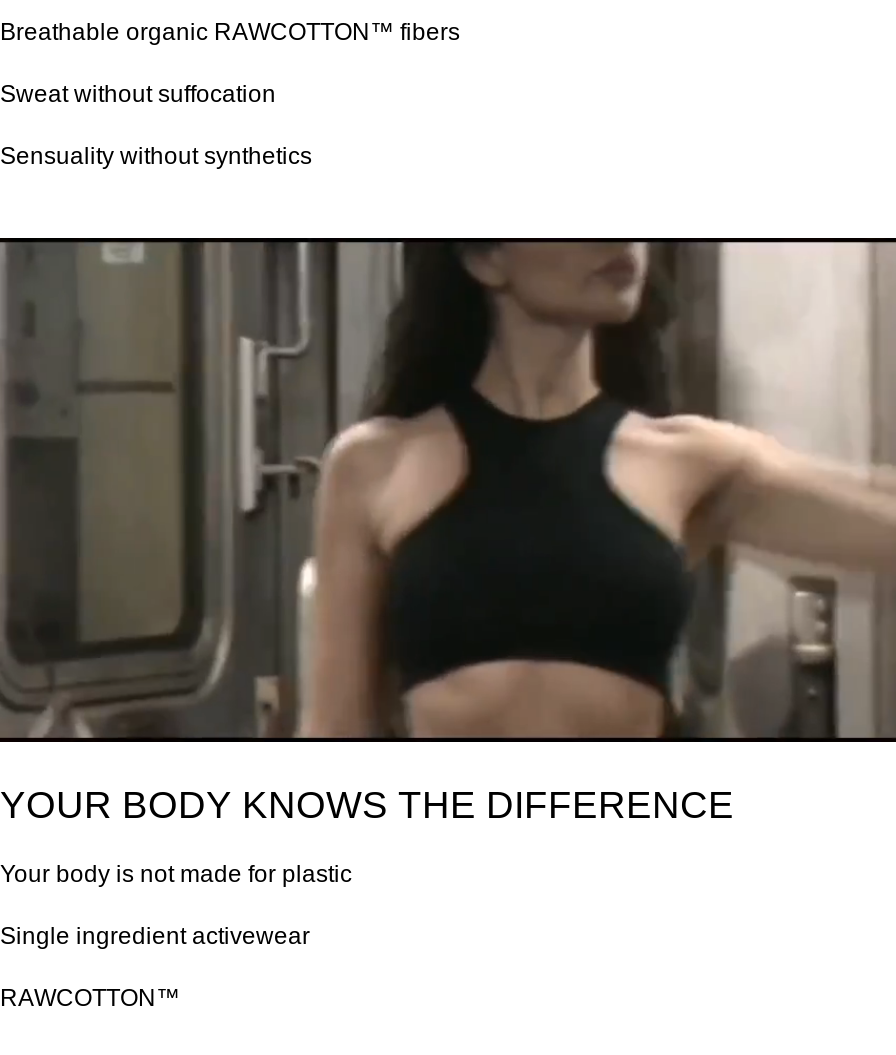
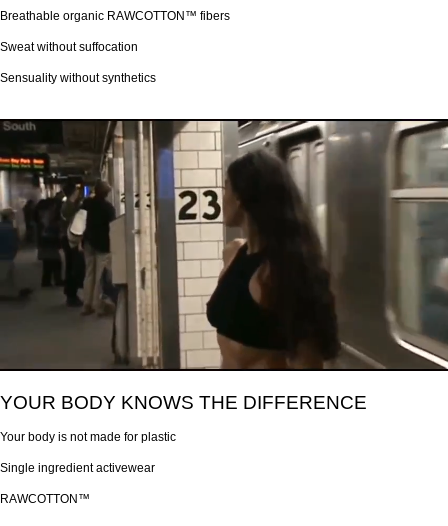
- [image]
+ [image]
